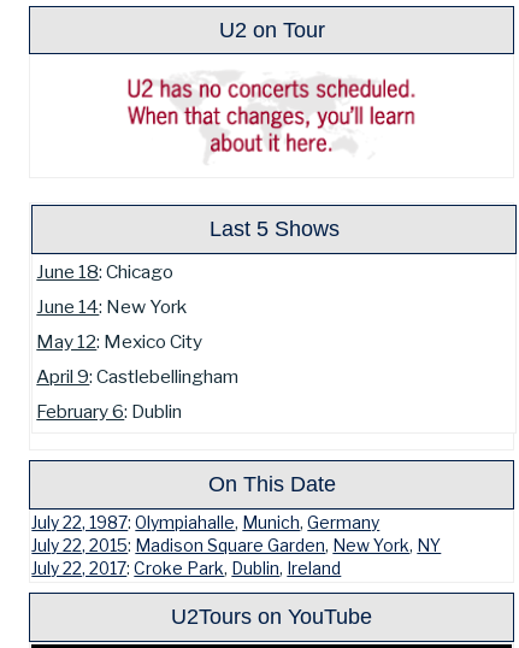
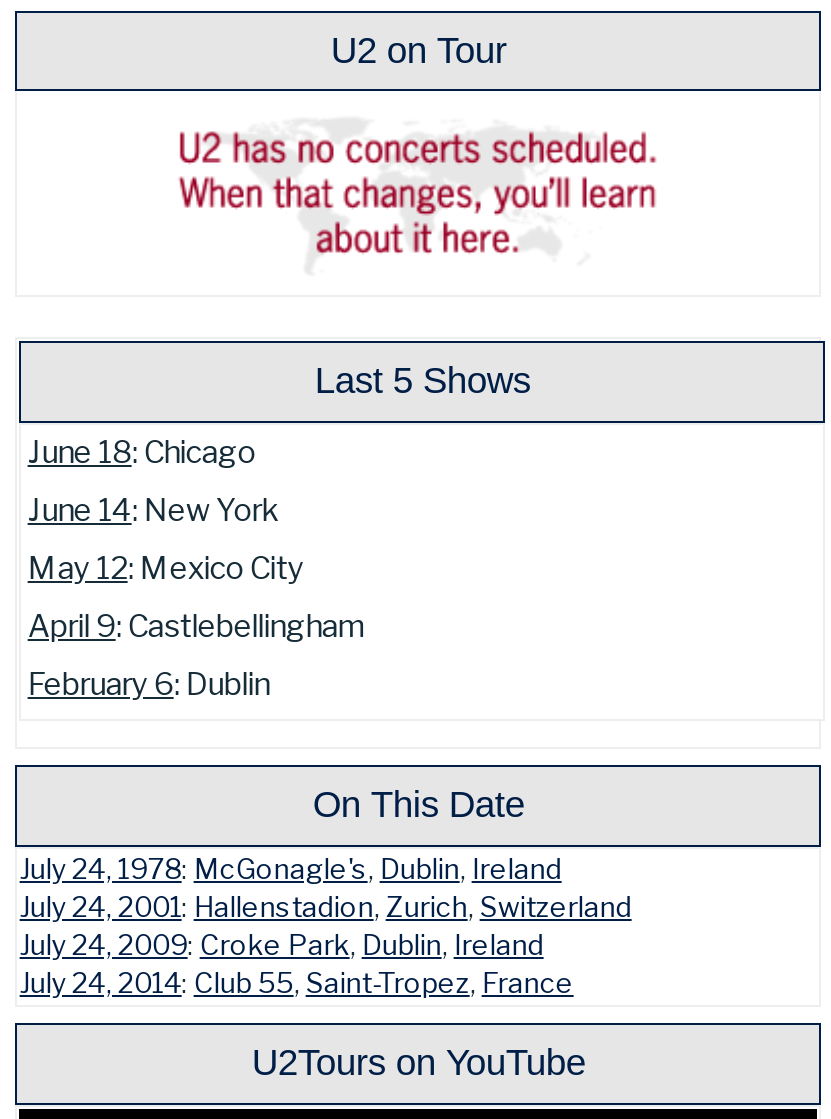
- July 22, 1987: Olympiahalle, Munich, Germany
- July 22, 2015: Madison Square Garden, New York, NY
- July 22, 2017: Croke Park, Dublin, Ireland
+ July 24, 1978: McGonagle's, Dublin, Ireland
+ July 24, 2001: Hallenstadion, Zurich, Switzerland
+ July 24, 2009: Croke Park, Dublin, Ireland
+ July 24, 2014: Club 55, Saint-Tropez, France
